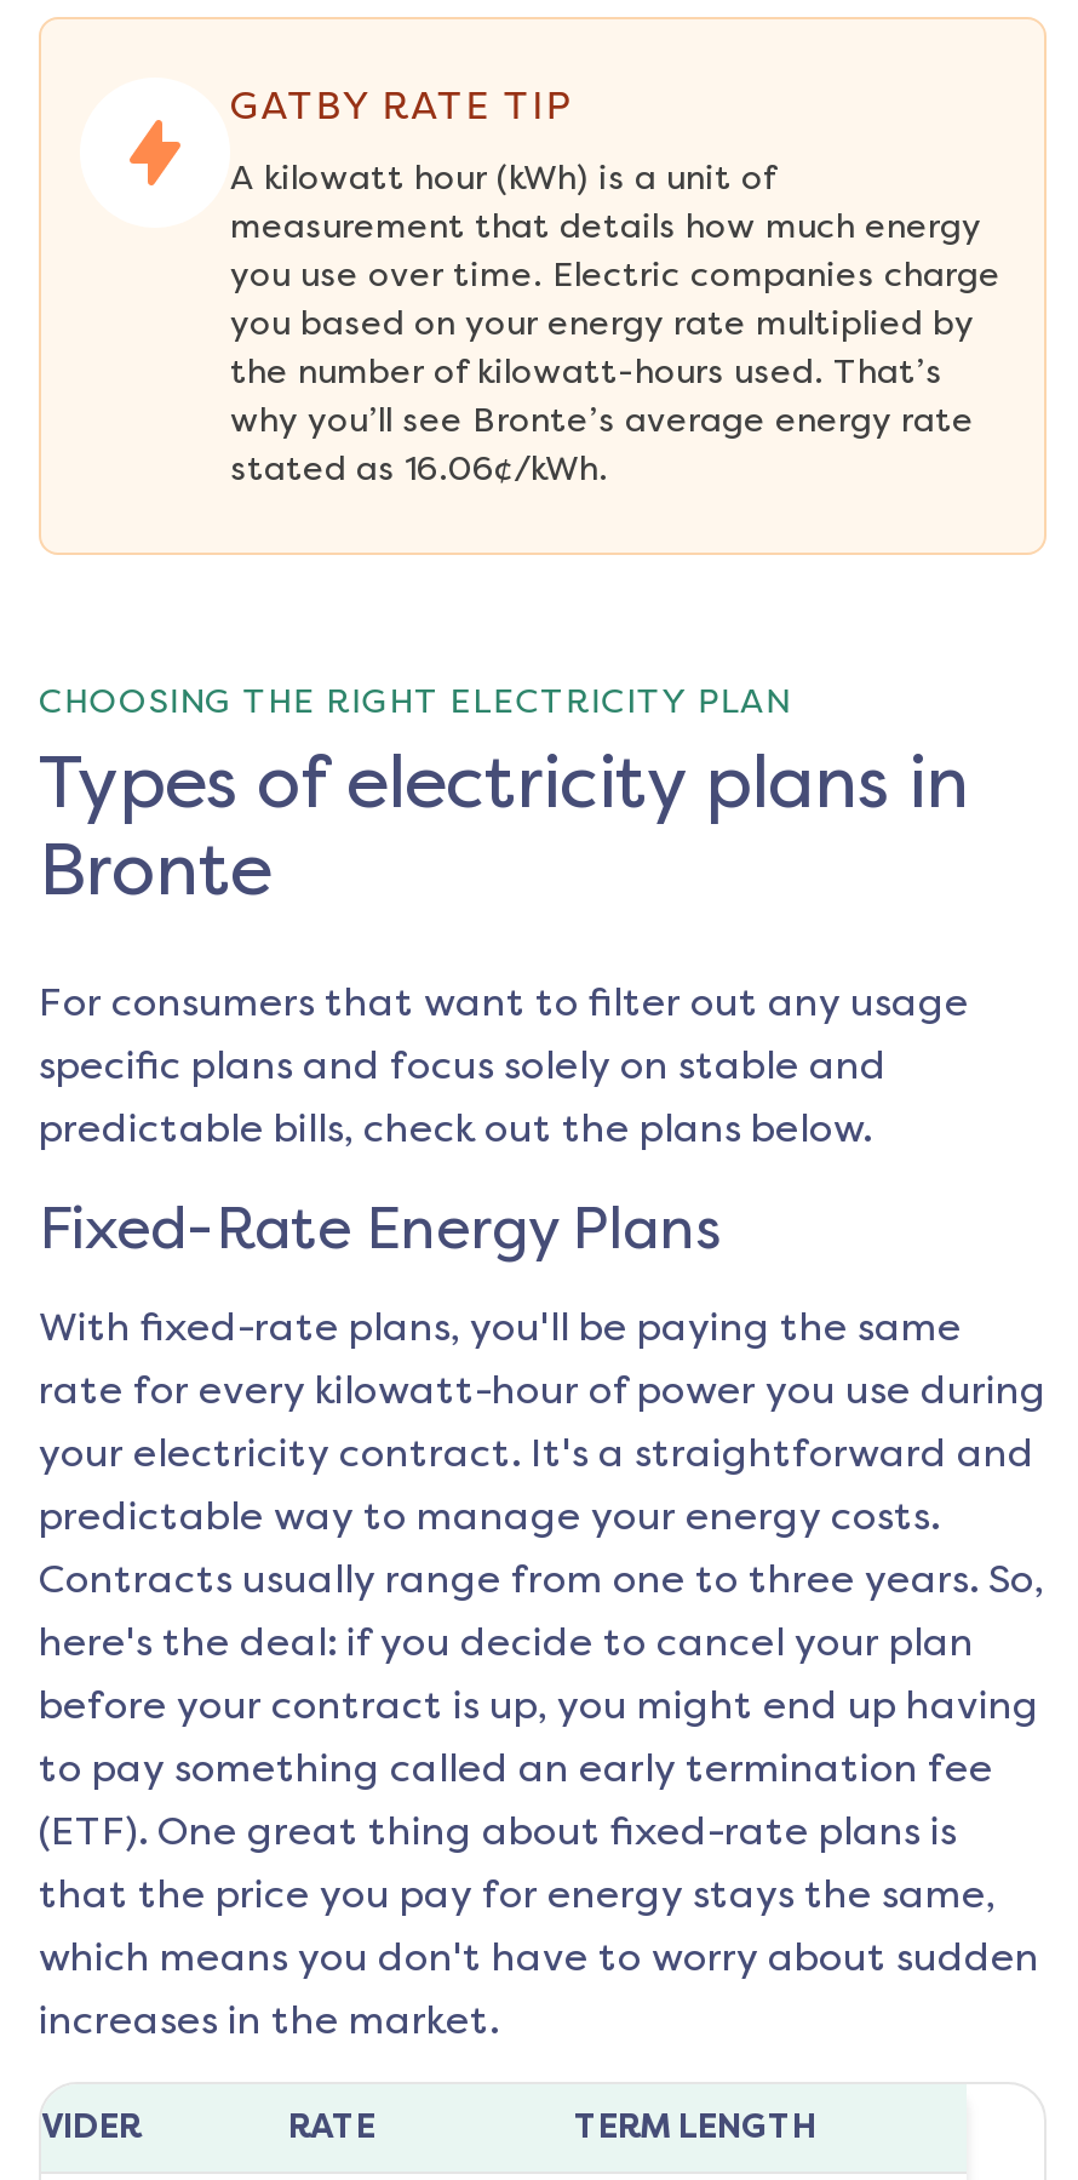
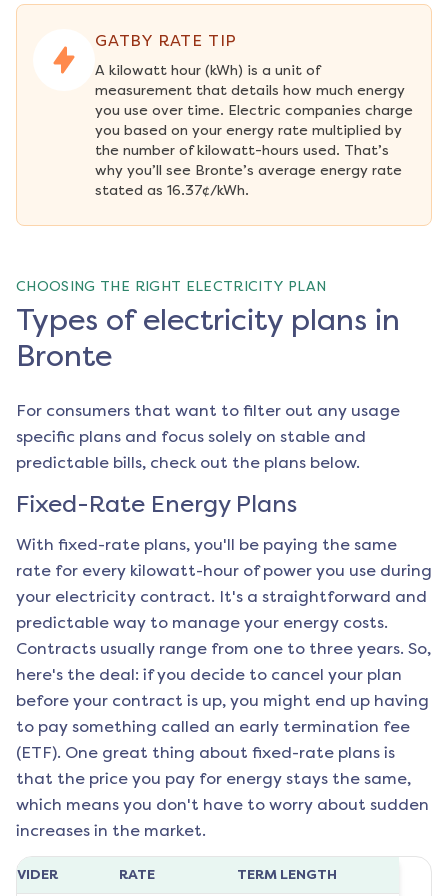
- stated as 16.06¢/kWh.
+ stated as 16.37¢/kWh.
